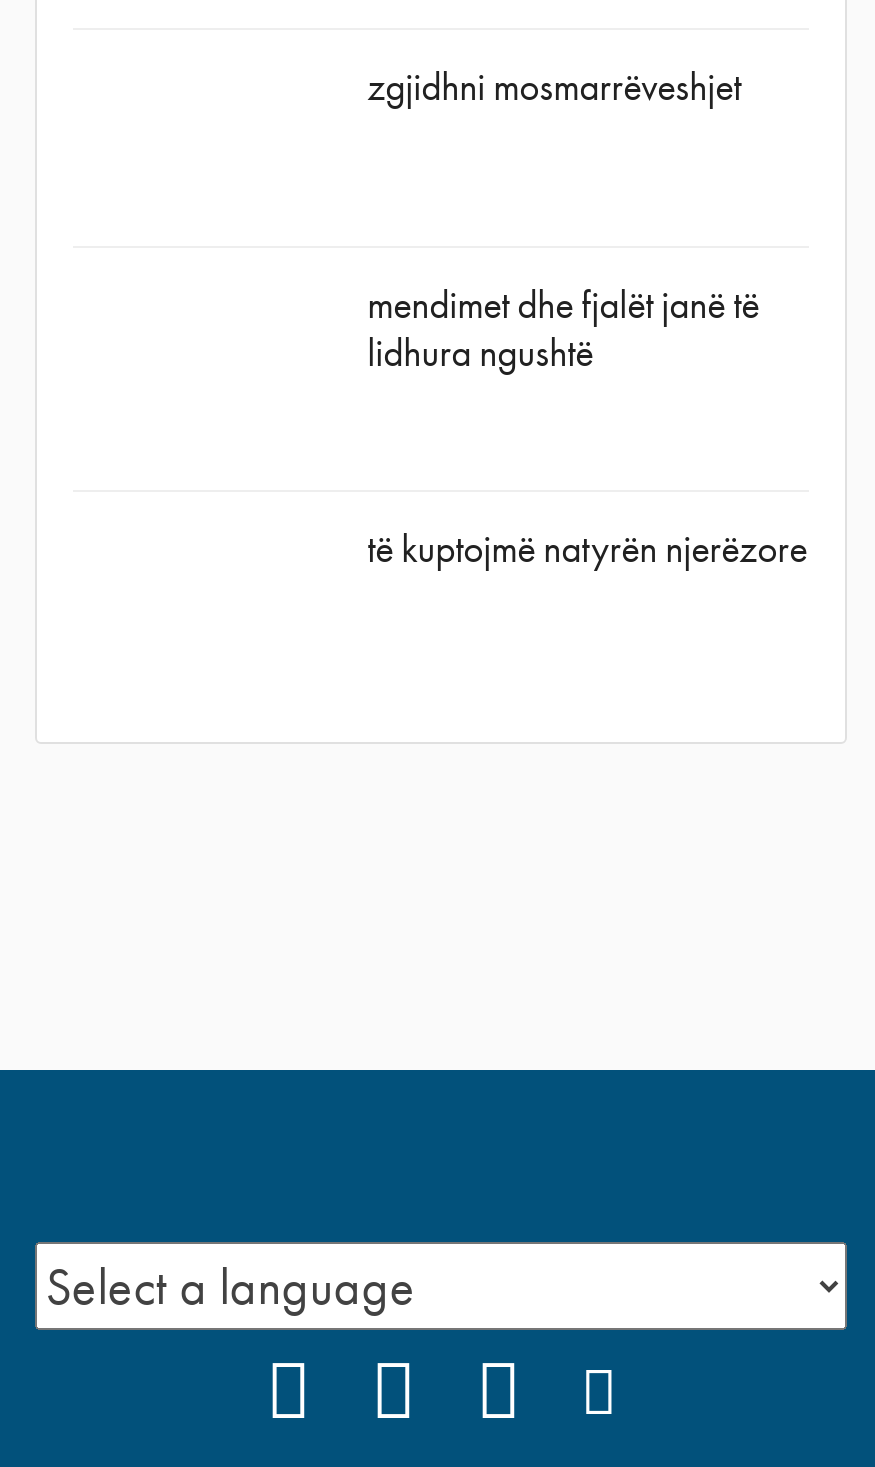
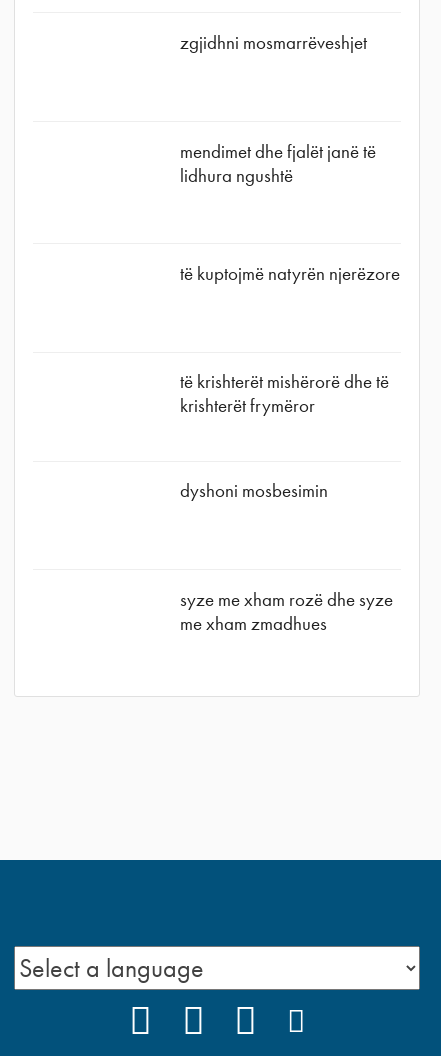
+ të krishterët mishërorë dhe të
+ krishterët frymëror
+ dyshoni mosbesimin

+ syze me xham rozë dhe syze
+ me xham zmadhues
